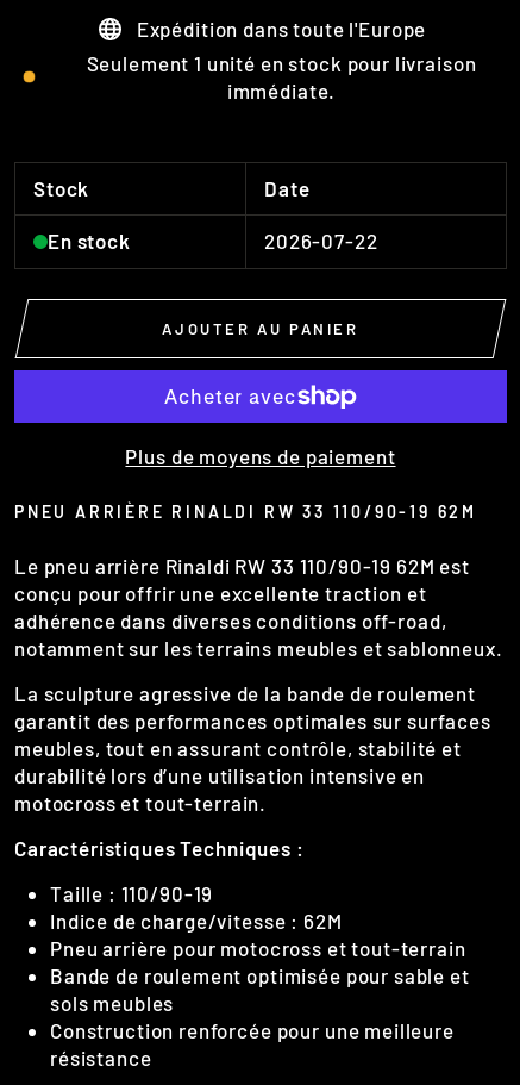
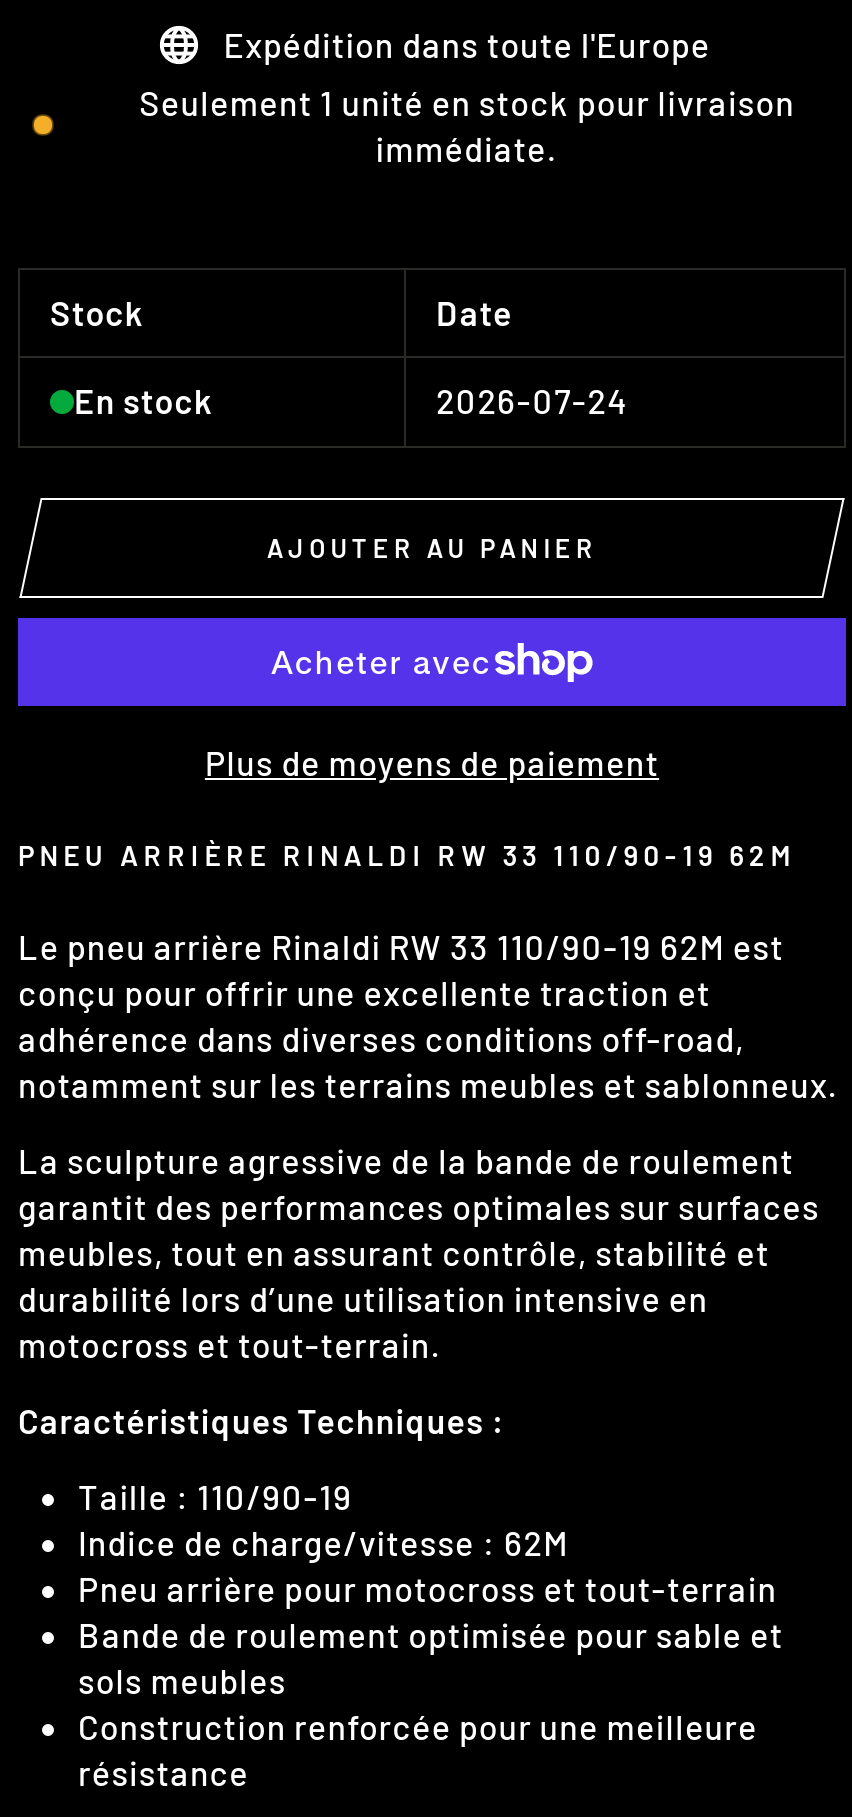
- 2026-07-22
+ 2026-07-24
